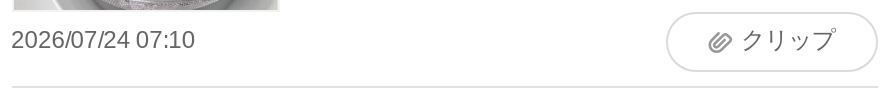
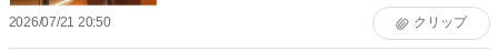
- 2026/07/24 07:10
+ 2026/07/21 20:50
